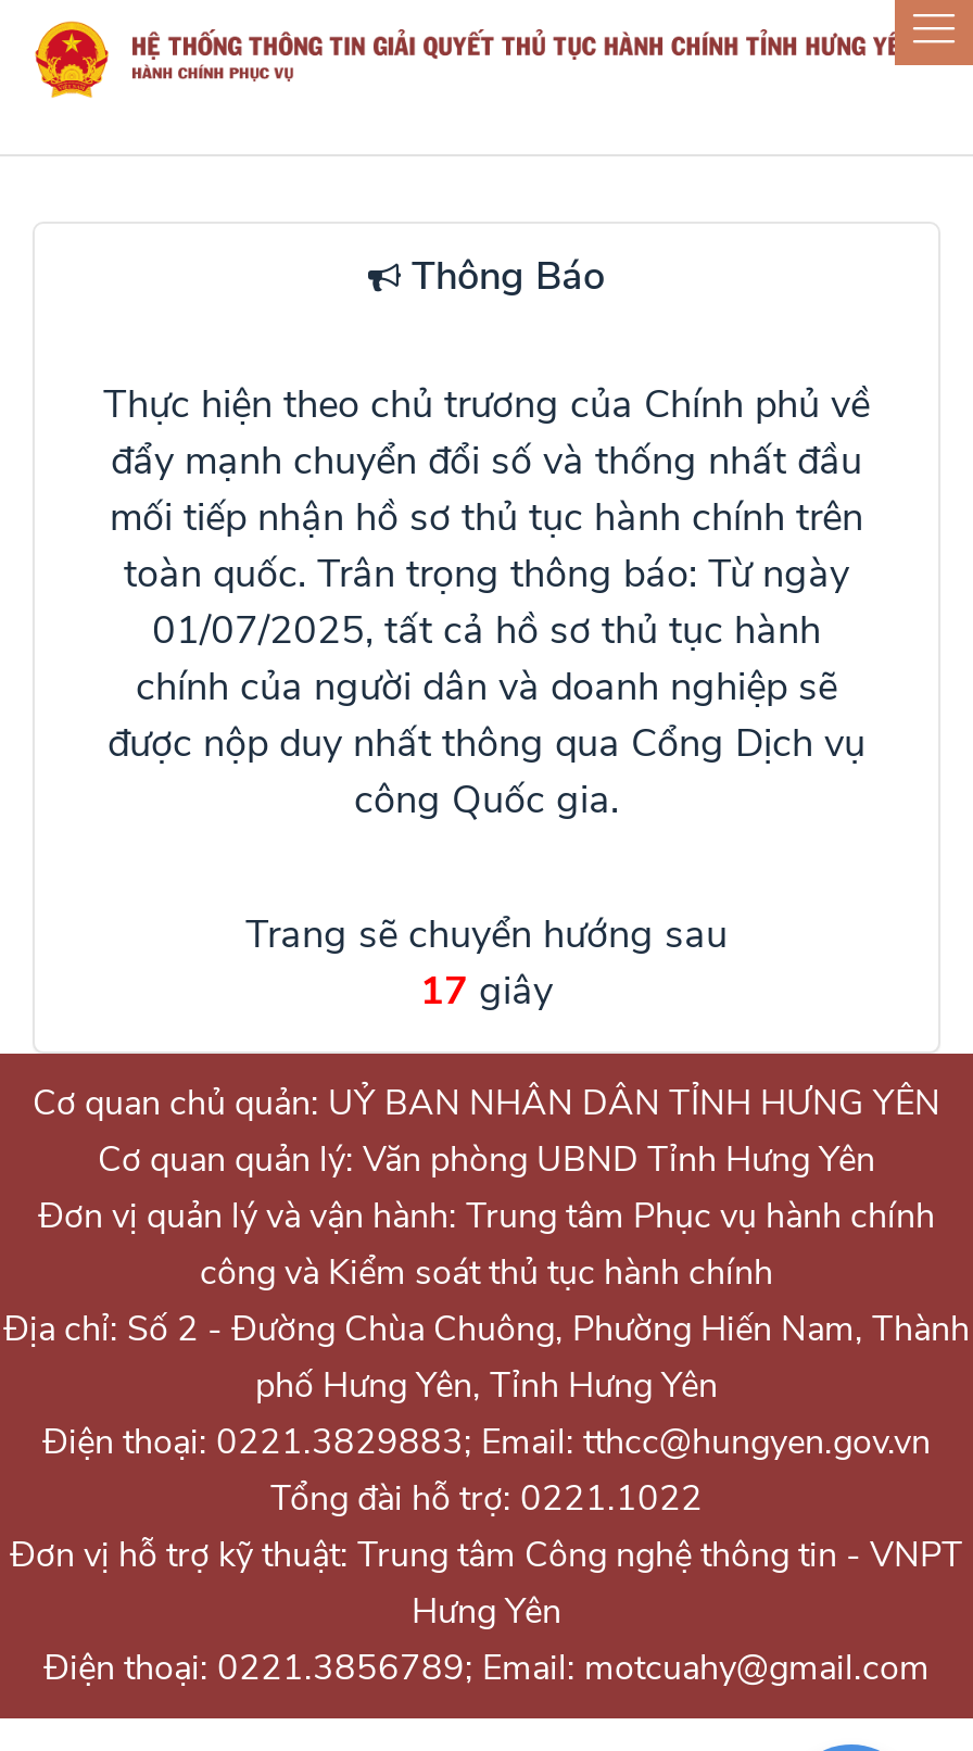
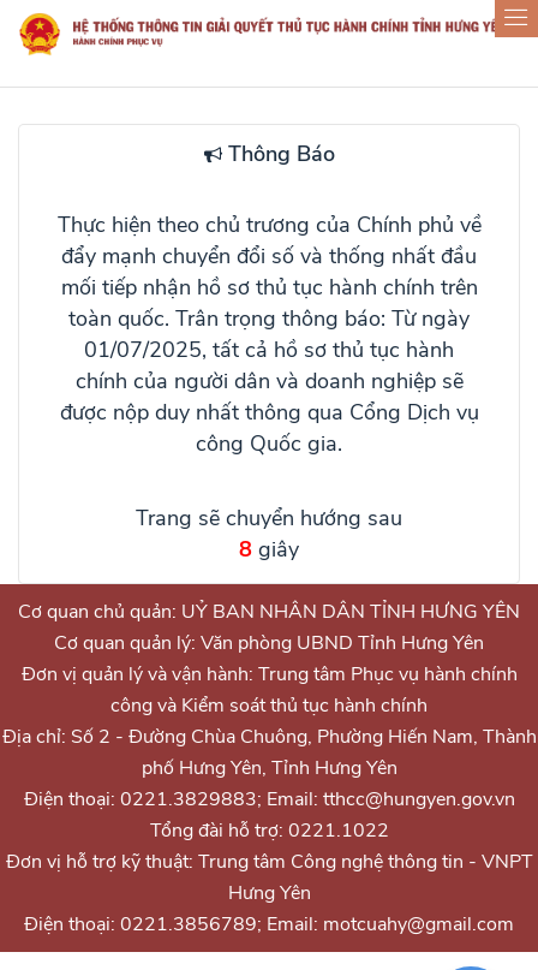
- 17 giây
+ 8 giây
